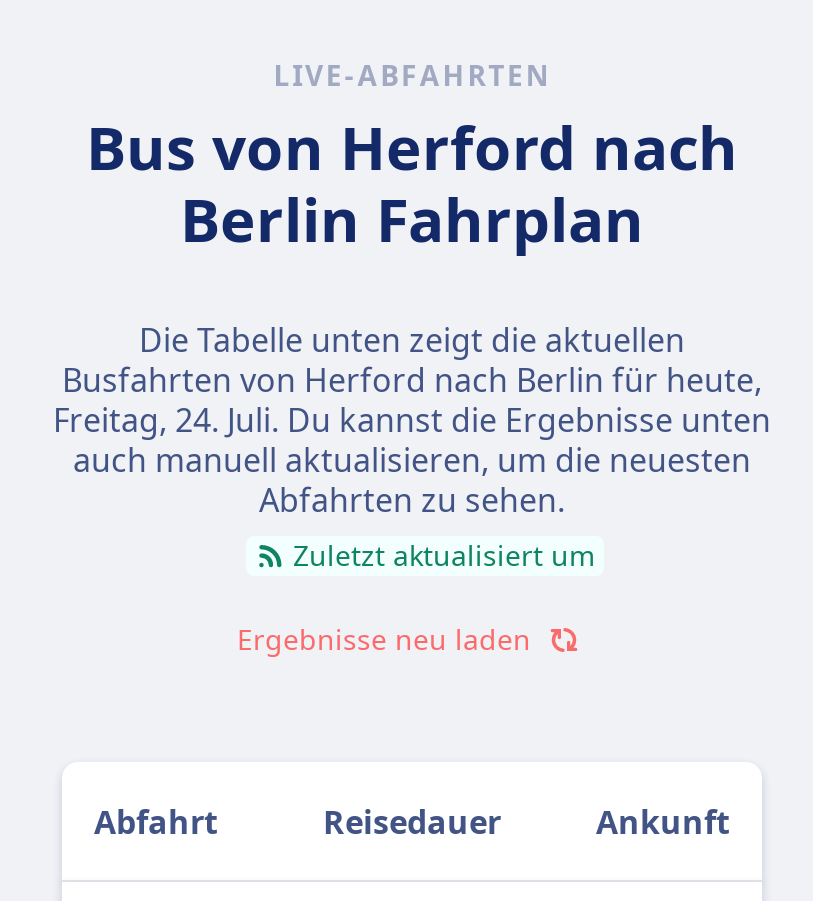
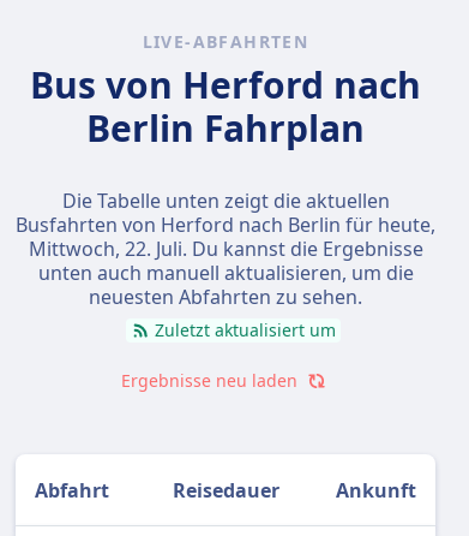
- Freitag, 24. Juli. Du kannst die Ergebnisse unten
- auch manuell aktualisieren, um die neuesten
- Abfahrten zu sehen.
+ Mittwoch, 22. Juli. Du kannst die Ergebnisse
+ unten auch manuell aktualisieren, um die
+ neuesten Abfahrten zu sehen.
